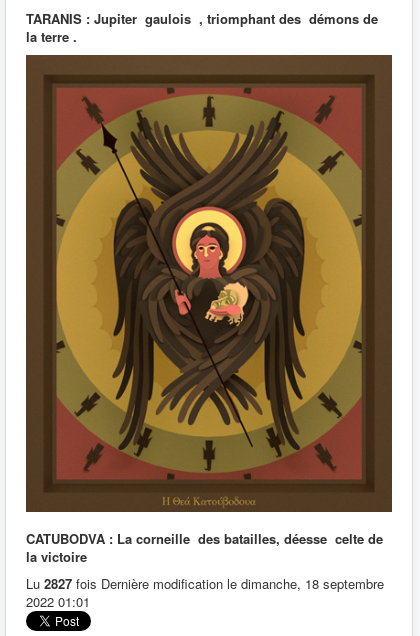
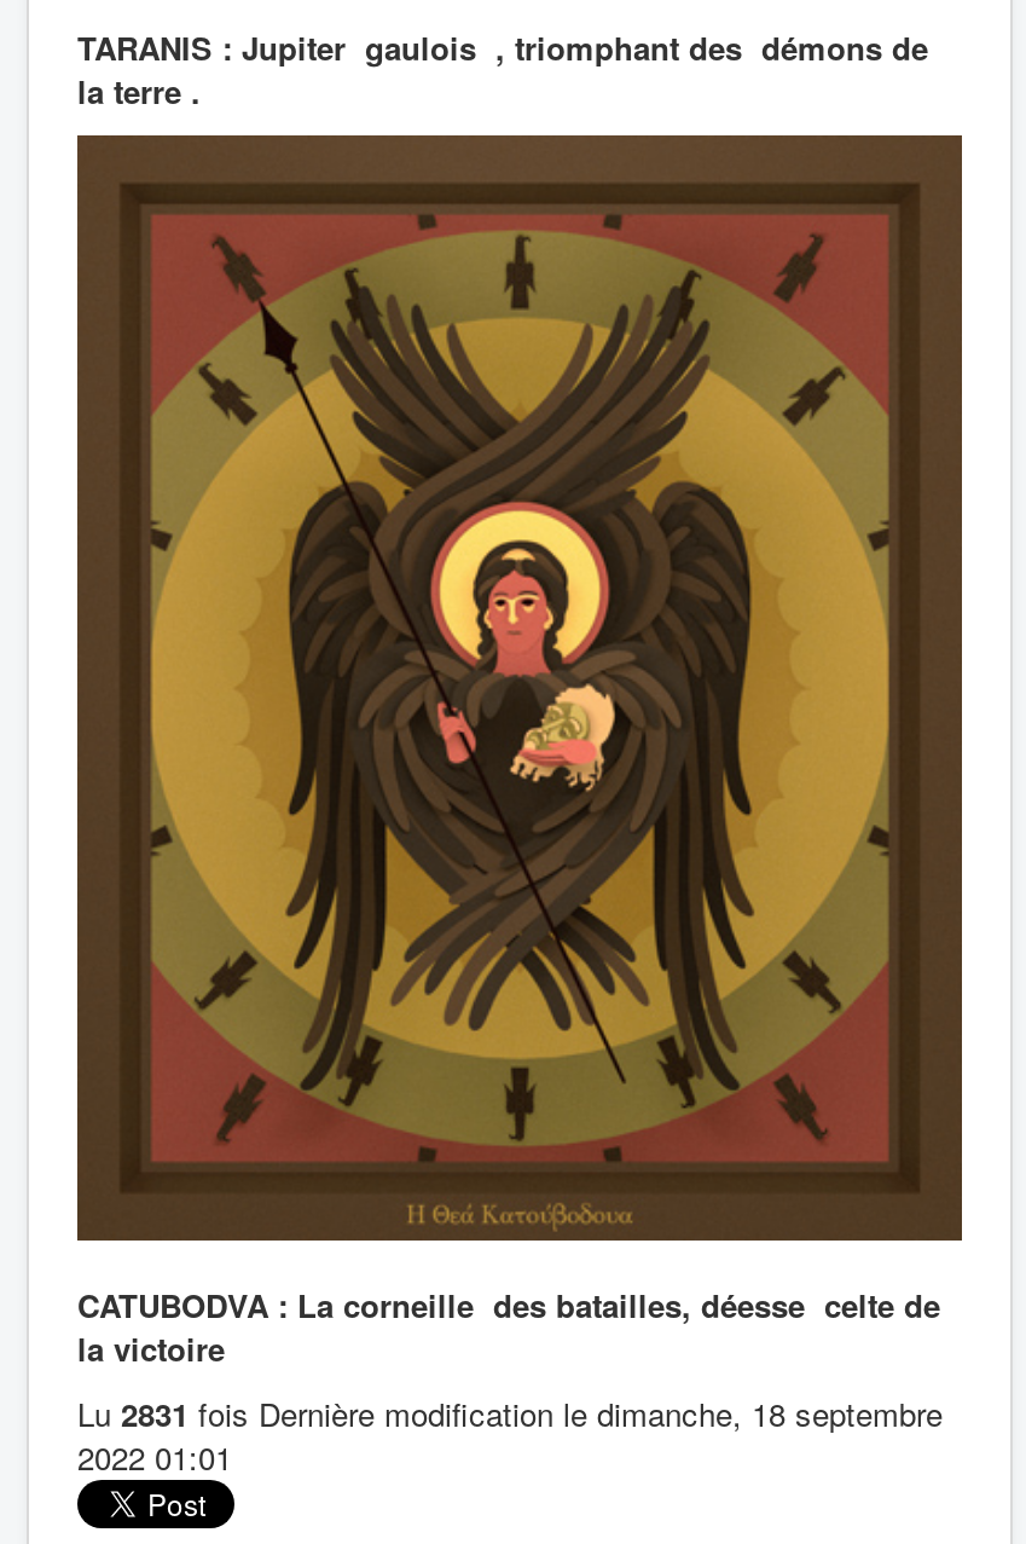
- Lu 2827 fois Dernière modification le dimanche, 18 septembre
+ Lu 2831 fois Dernière modification le dimanche, 18 septembre
